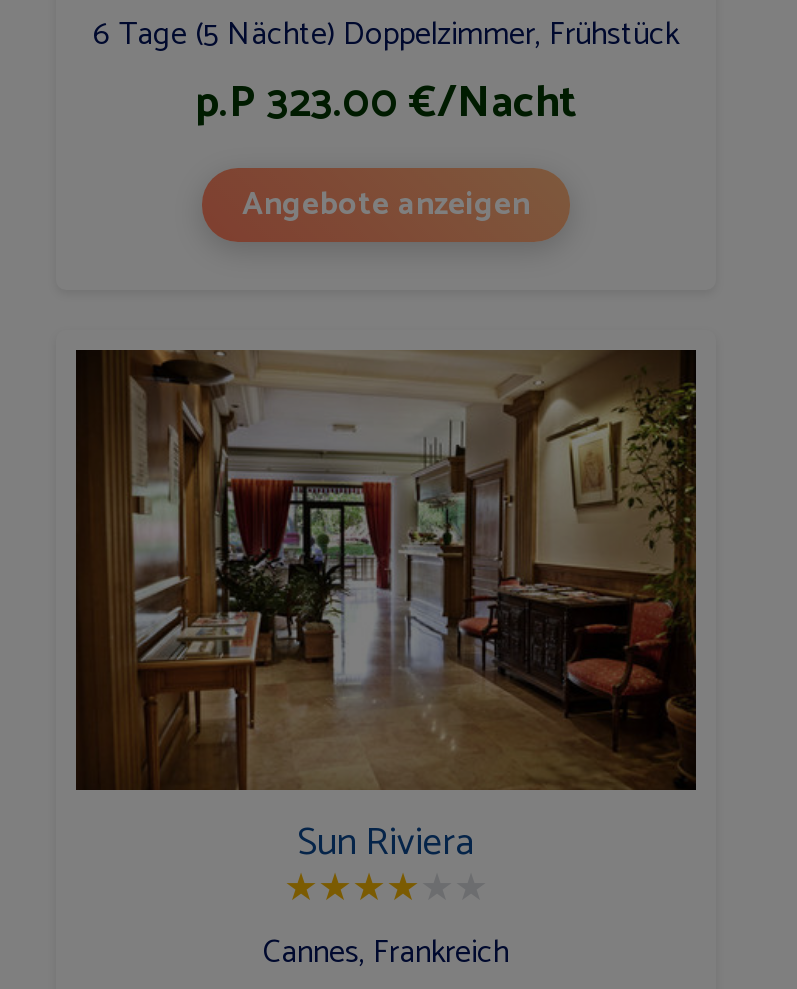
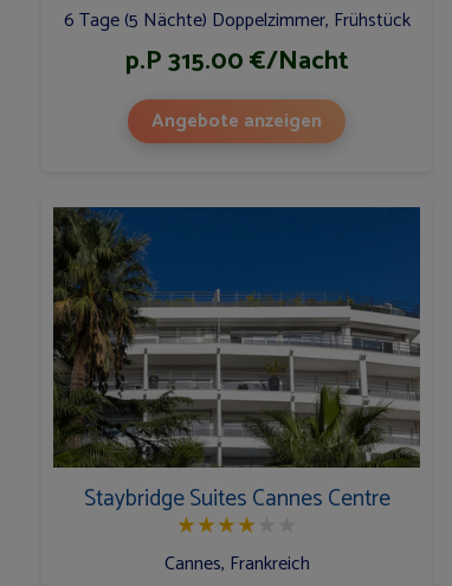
- p.P 323.00 €/Nacht
+ p.P 315.00 €/Nacht

- [image]
- Sun Riviera
+ [image]
+ Staybridge Suites Cannes Centre
